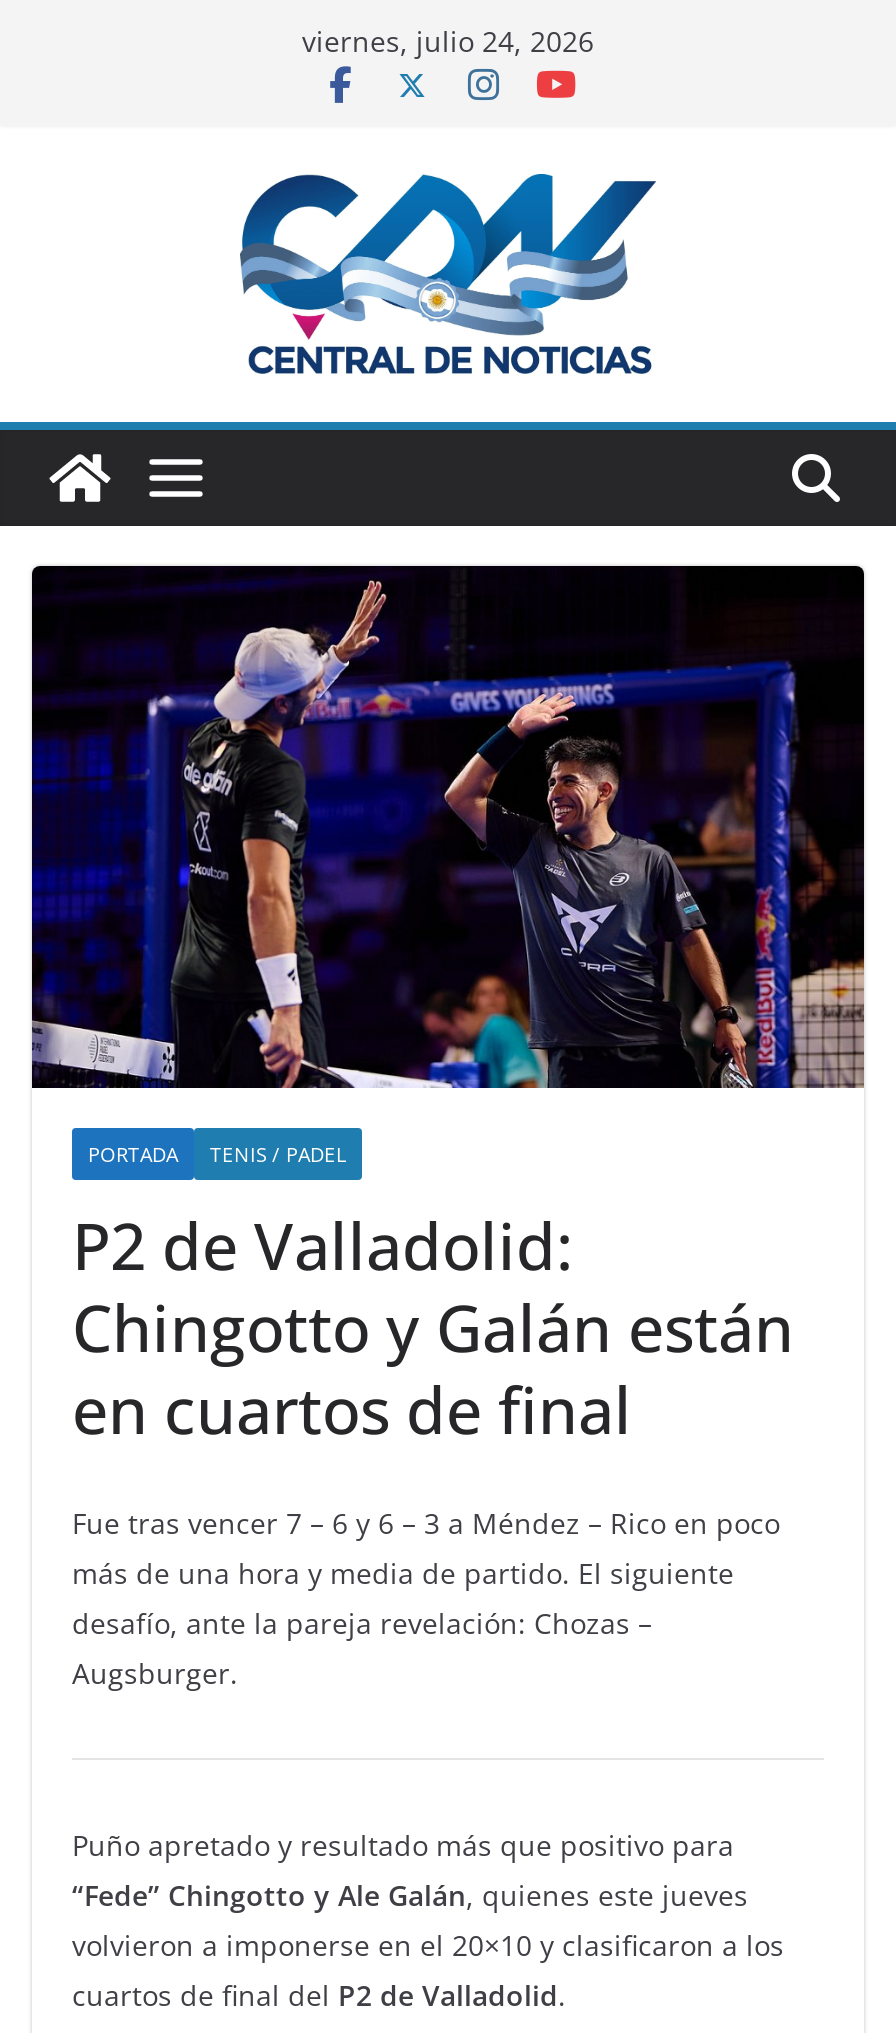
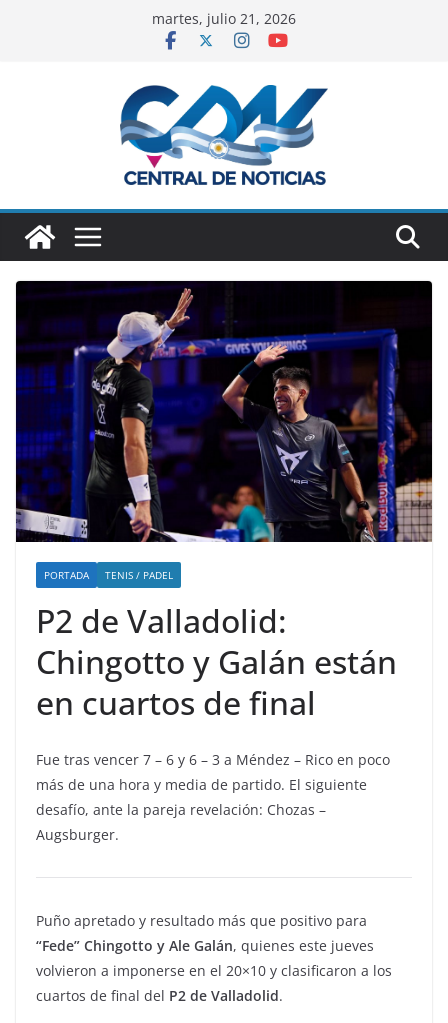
- viernes, julio 24, 2026
+ martes, julio 21, 2026
